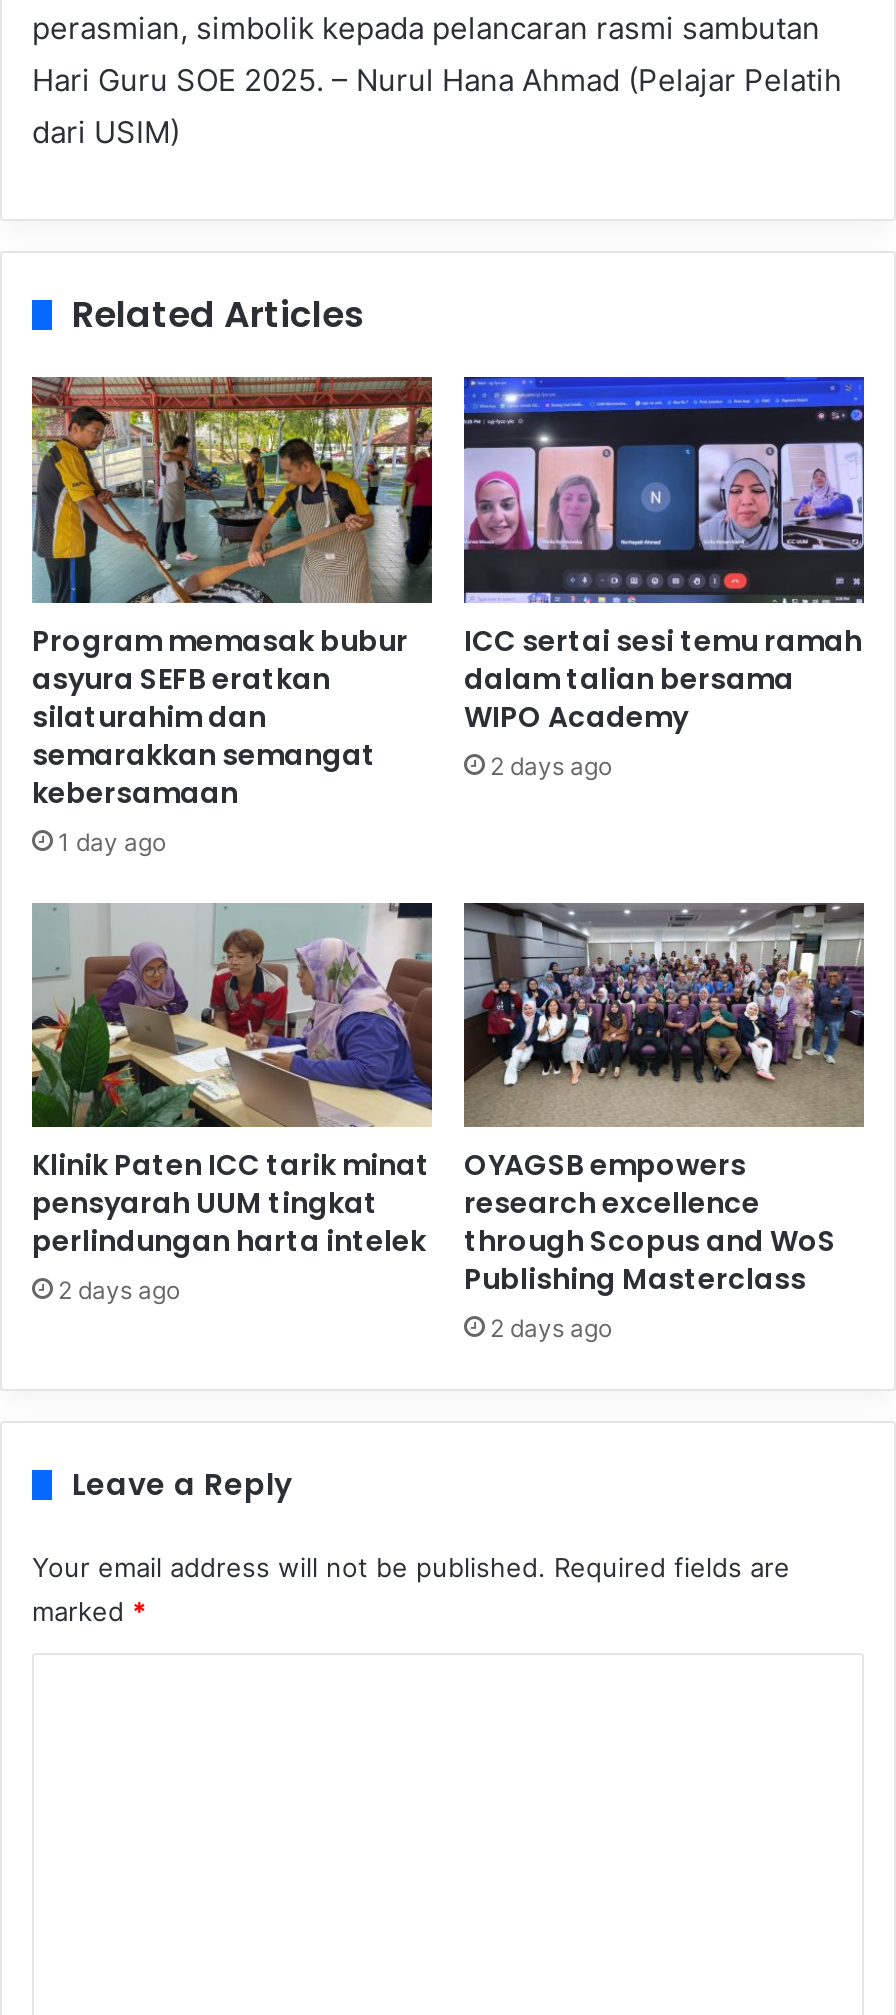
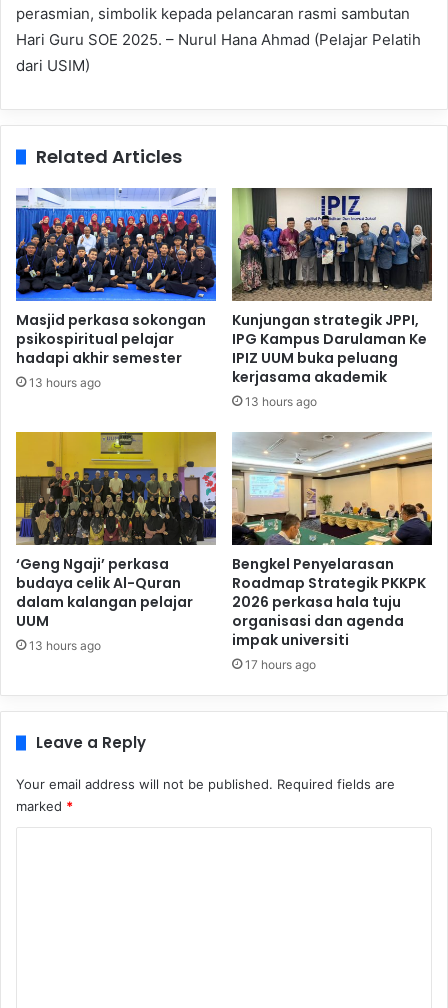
- [image]
- Program memasak bubur
- asyura SEFB eratkan
- silaturahim dan
- semarakkan semangat
- kebersamaan
- 1 day ago
+ [image]
+ Masjid perkasa sokongan
+ psikospiritual pelajar
+ hadapi akhir semester
+ 13 hours ago

- [image]
- ICC sertai sesi temu ramah
- dalam talian bersama
- WIPO Academy
- 2 days ago
+ [image]
+ Kunjungan strategik JPPI,
+ IPG Kampus Darulaman Ke
+ IPIZ UUM buka peluang
+ kerjasama akademik
+ 13 hours ago

- [image]
- Klinik Paten ICC tarik minat
- pensyarah UUM tingkat
- perlindungan harta intelek
- 2 days ago
+ [image]
+ ‘Geng Ngaji’ perkasa
+ budaya celik Al-Quran
+ dalam kalangan pelajar
+ UUM
+ 13 hours ago

- [image]
- OYAGSB empowers
- research excellence
- through Scopus and WoS
- Publishing Masterclass
- 2 days ago
+ [image]
+ Bengkel Penyelarasan
+ Roadmap Strategik PKKPK
+ 2026 perkasa hala tuju
+ organisasi dan agenda
+ impak universiti
+ 17 hours ago
